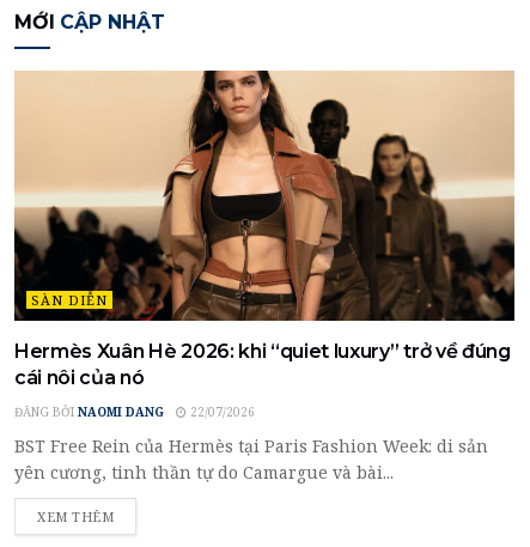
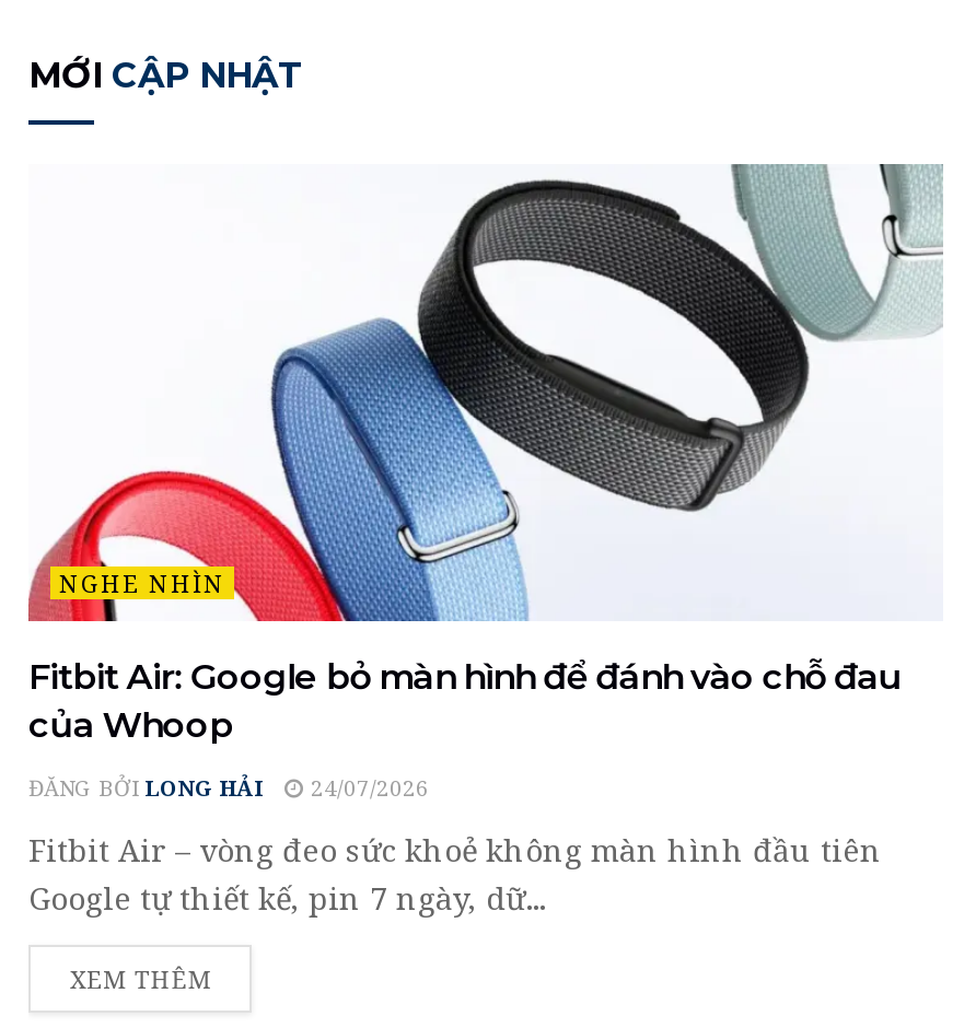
- [image]
- SÀN DIỄN
+ [image]
+ NGHE NHÌN

- Hermès Xuân Hè 2026: khi “quiet luxury” trở về đúng
- cái nôi của nó
+ Fitbit Air: Google bỏ màn hình để đánh vào chỗ đau
+ của Whoop

- ĐĂNG BỞI NAOMI DANG
- 22/07/2026
+ ĐĂNG BỞI LONG HẢI
+ 24/07/2026

- BST Free Rein của Hermès tại Paris Fashion Week: di sản
- yên cương, tinh thần tự do Camargue và bài...
+ Fitbit Air – vòng đeo sức khoẻ không màn hình đầu tiên
+ Google tự thiết kế, pin 7 ngày, dữ...
